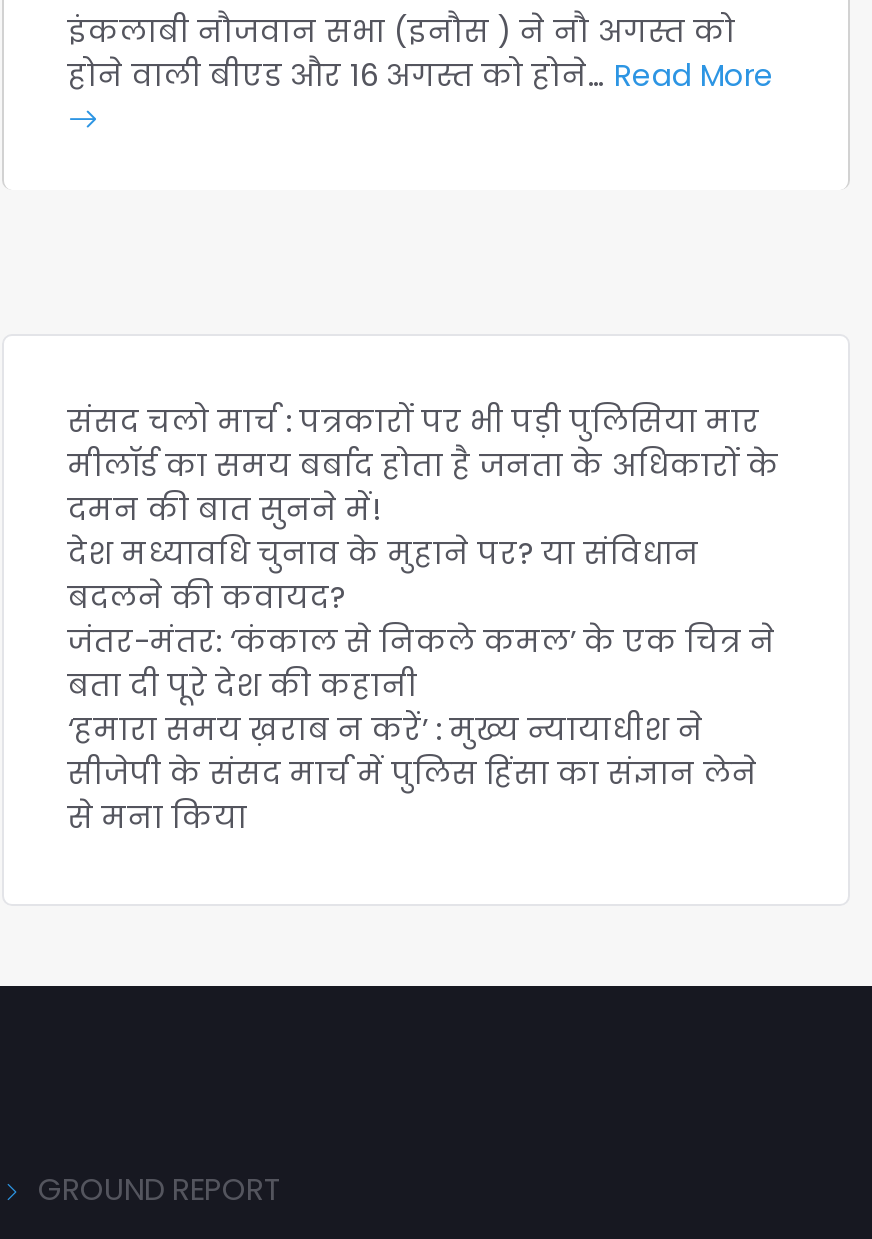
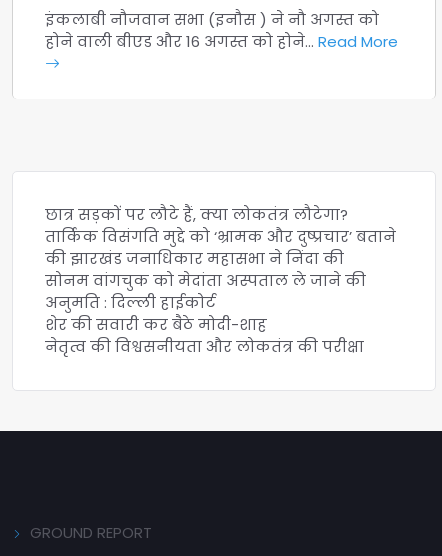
- संसद चलो मार्च : पत्रकारों पर भी पड़ी पुलिसिया मार
- मीलॉर्ड का समय बर्बाद होता है जनता के अधिकारों के
- दमन की बात सुनने में!
- देश मध्यावधि चुनाव के मुहाने पर? या संविधान
- बदलने की कवायद?
- जंतर-मंतर: ‘कंकाल से निकले कमल’ के एक चित्र ने
- बता दी पूरे देश की कहानी
- ‘हमारा समय ख़राब न करें’ : मुख्य न्यायाधीश ने
- सीजेपी के संसद मार्च में पुलिस हिंसा का संज्ञान लेने
- से मना किया
+ छात्र सड़कों पर लौटे हैं, क्या लोकतंत्र लौटेगा?
+ तार्किक विसंगति मुद्दे को ‘भ्रामक और दुष्प्रचार’ बताने
+ की झारखंड जनाधिकार महासभा ने निंदा की
+ सोनम वांगचुक को मेदांता अस्पताल ले जाने की
+ अनुमति : दिल्ली हाईकोर्ट
+ शेर की सवारी कर बैठे मोदी-शाह
+ नेतृत्व की विश्वसनीयता और लोकतंत्र की परीक्षा
